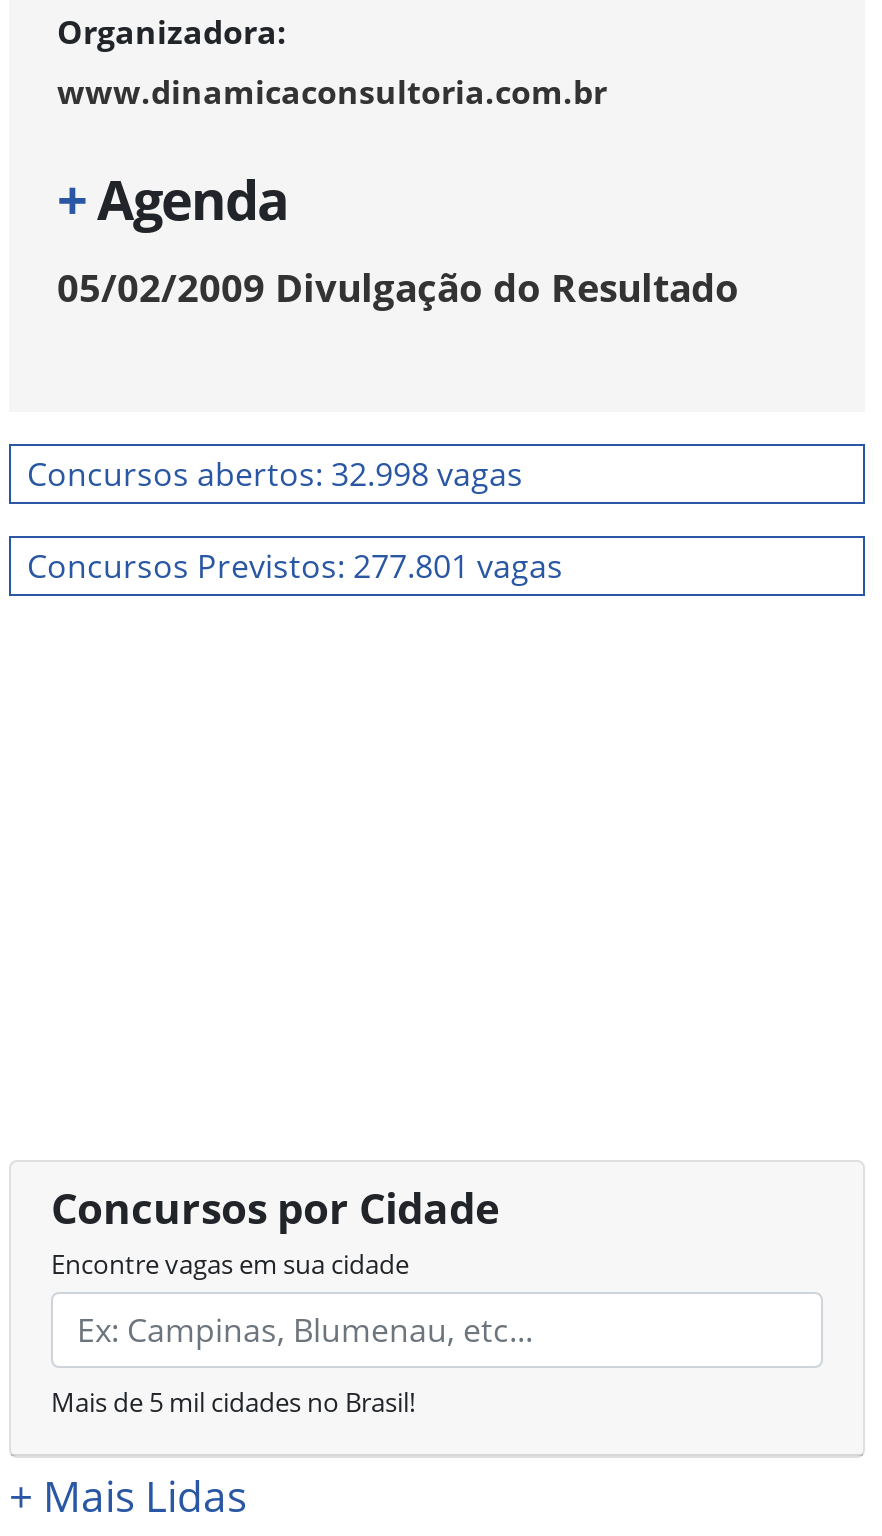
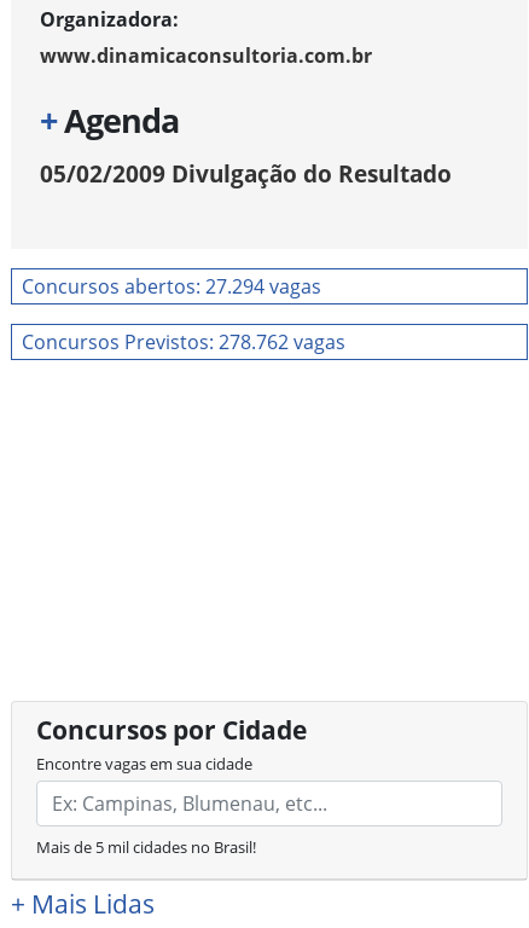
- Concursos abertos: 32.998 vagas
+ Concursos abertos: 27.294 vagas

- Concursos Previstos: 277.801 vagas
+ Concursos Previstos: 278.762 vagas
